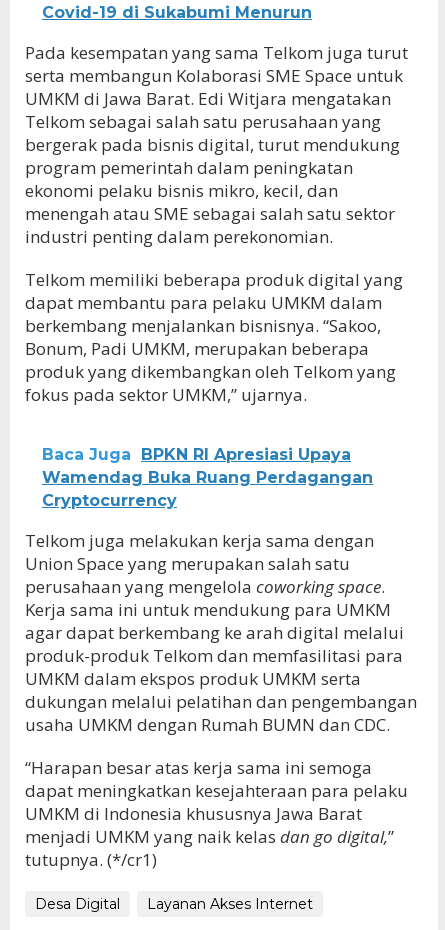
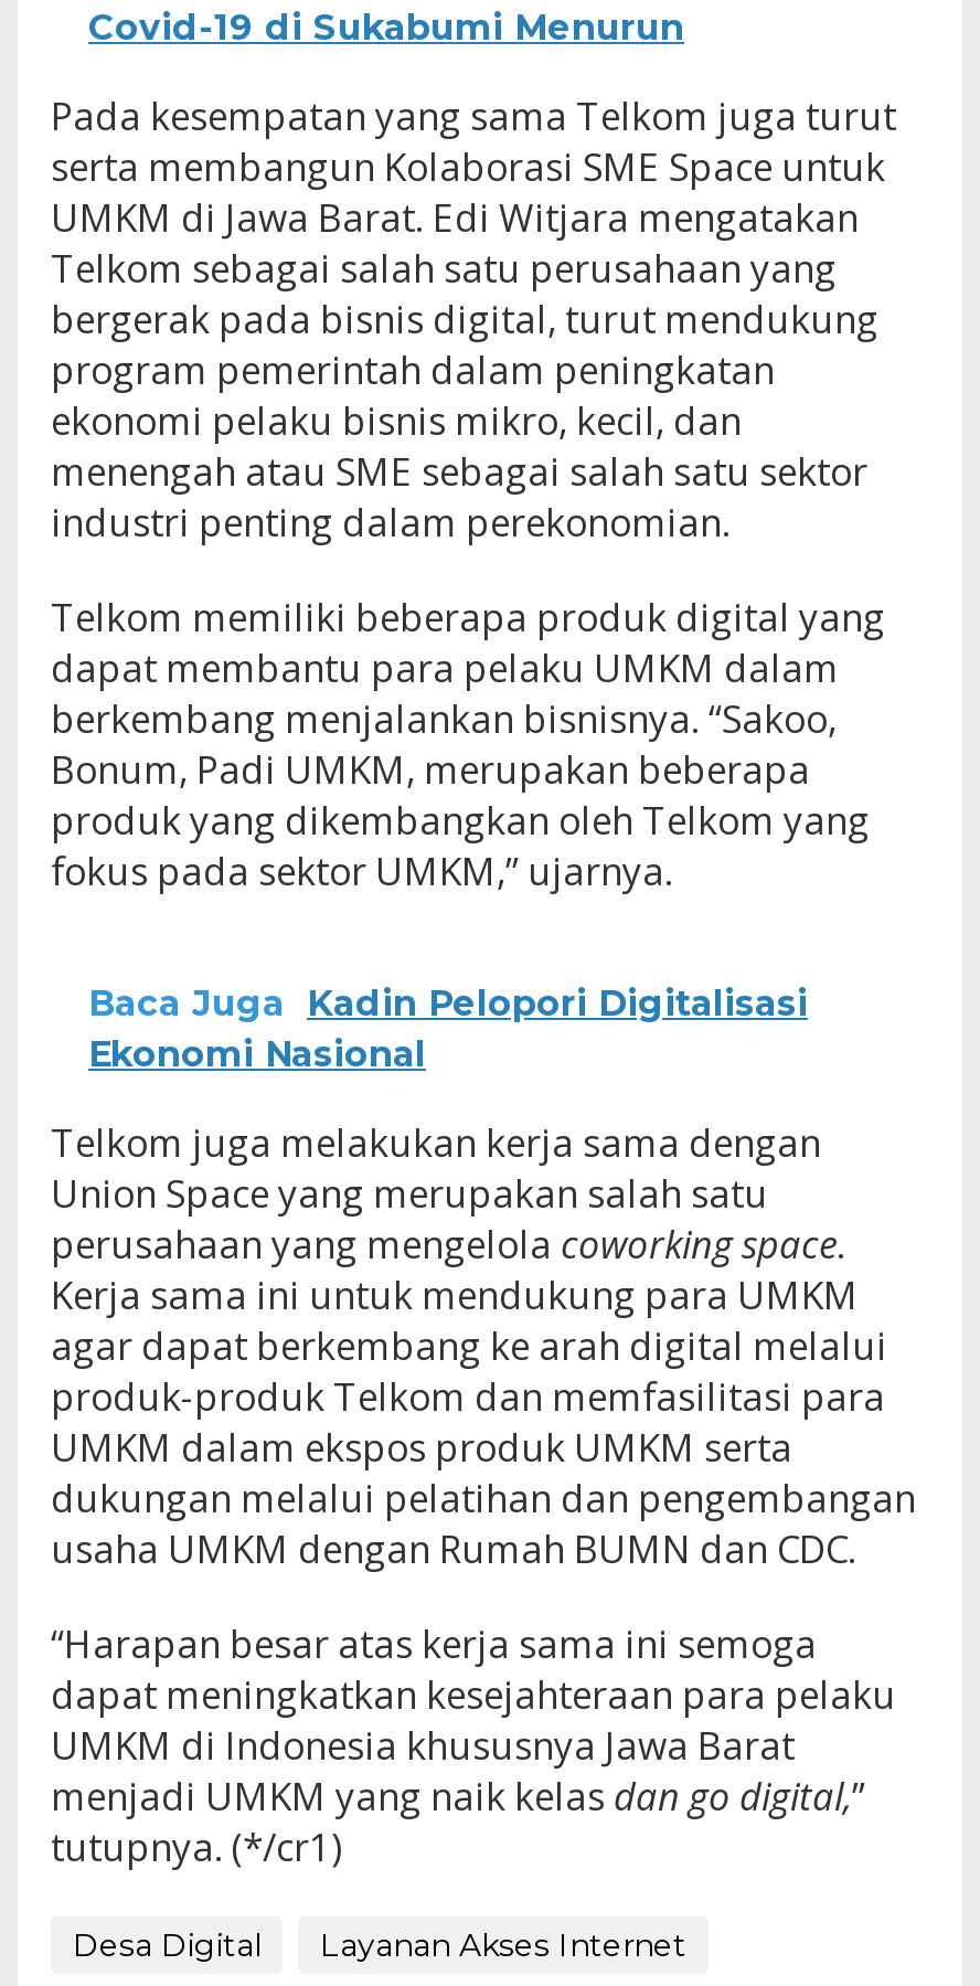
- Baca Juga BPKN RI Apresiasi Upaya
- Wamendag Buka Ruang Perdagangan
- Cryptocurrency
+ Baca Juga Kadin Pelopori Digitalisasi
+ Ekonomi Nasional
